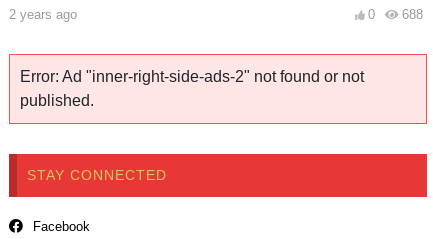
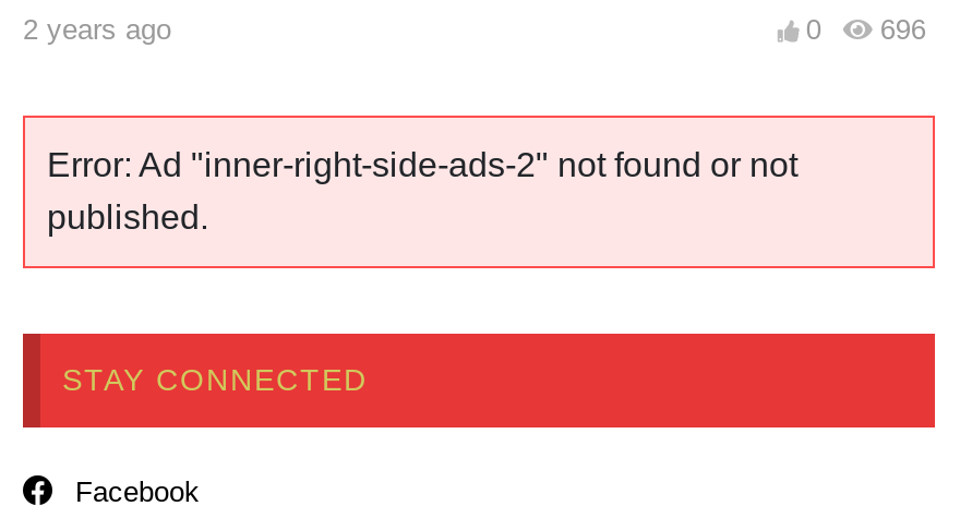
- 0 688
+ 0 696
